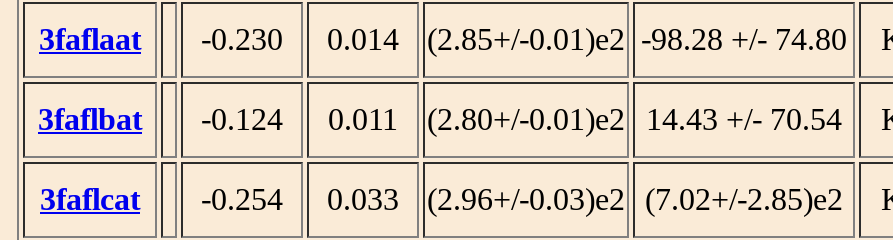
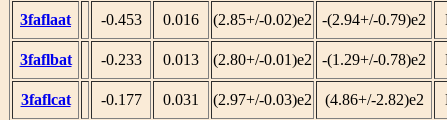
- -0.230
- 0.014
- (2.85+/-0.01)e2 -98.28 +/- 74.80
+ -0.453
+ 0.016
+ (2.85+/-0.02)e2 -(2.94+/-0.79)e2

- -0.124
- 0.011
- (2.80+/-0.01)e2
- 14.43 +/- 70.54
+ -0.233
+ 0.013
+ (2.80+/-0.01)e2 -(1.29+/-0.78)e2

- -0.254
- 0.033
- (2.96+/-0.03)e2 (7.02+/-2.85)e2
+ -0.177
+ 0.031
+ (2.97+/-0.03)e2
+ (4.86+/-2.82)e2
